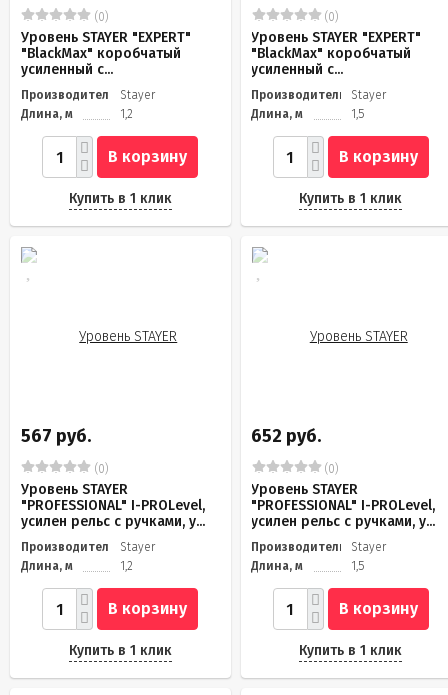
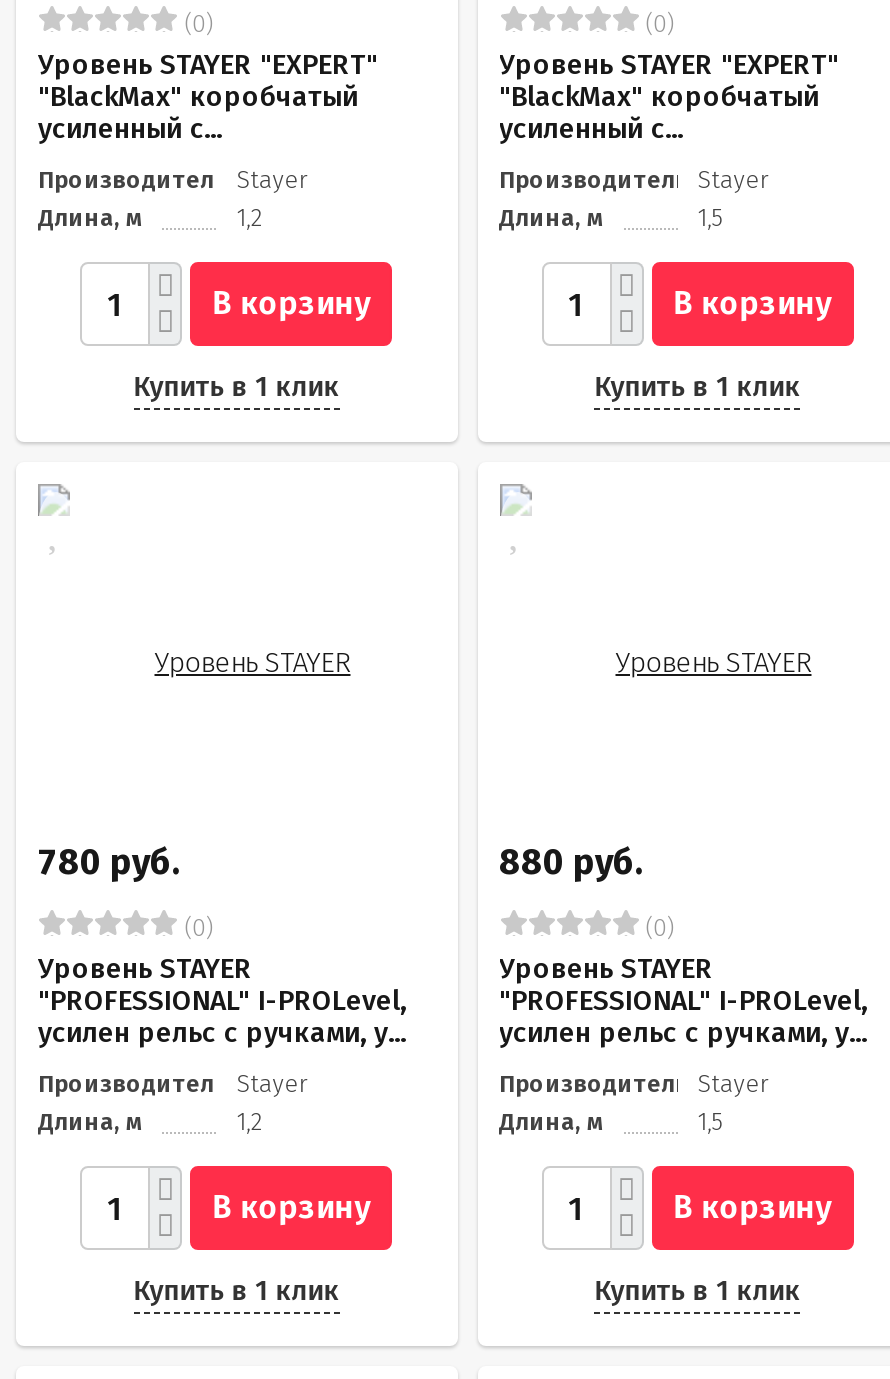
- 567 руб.
+ 780 руб.

- 652 руб.
+ 880 руб.
